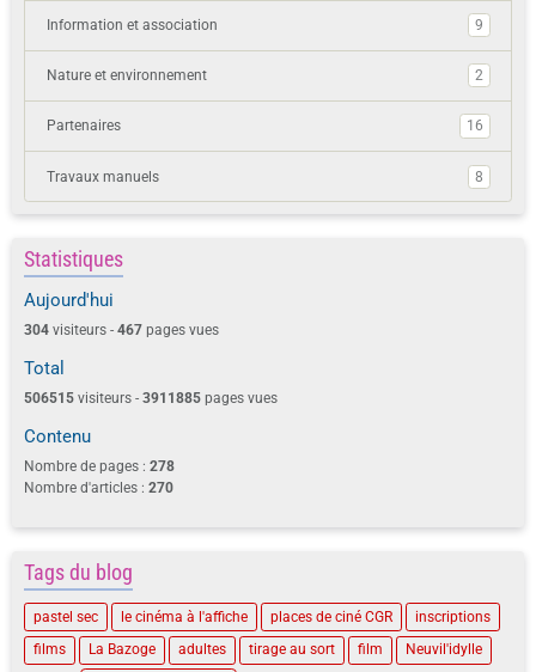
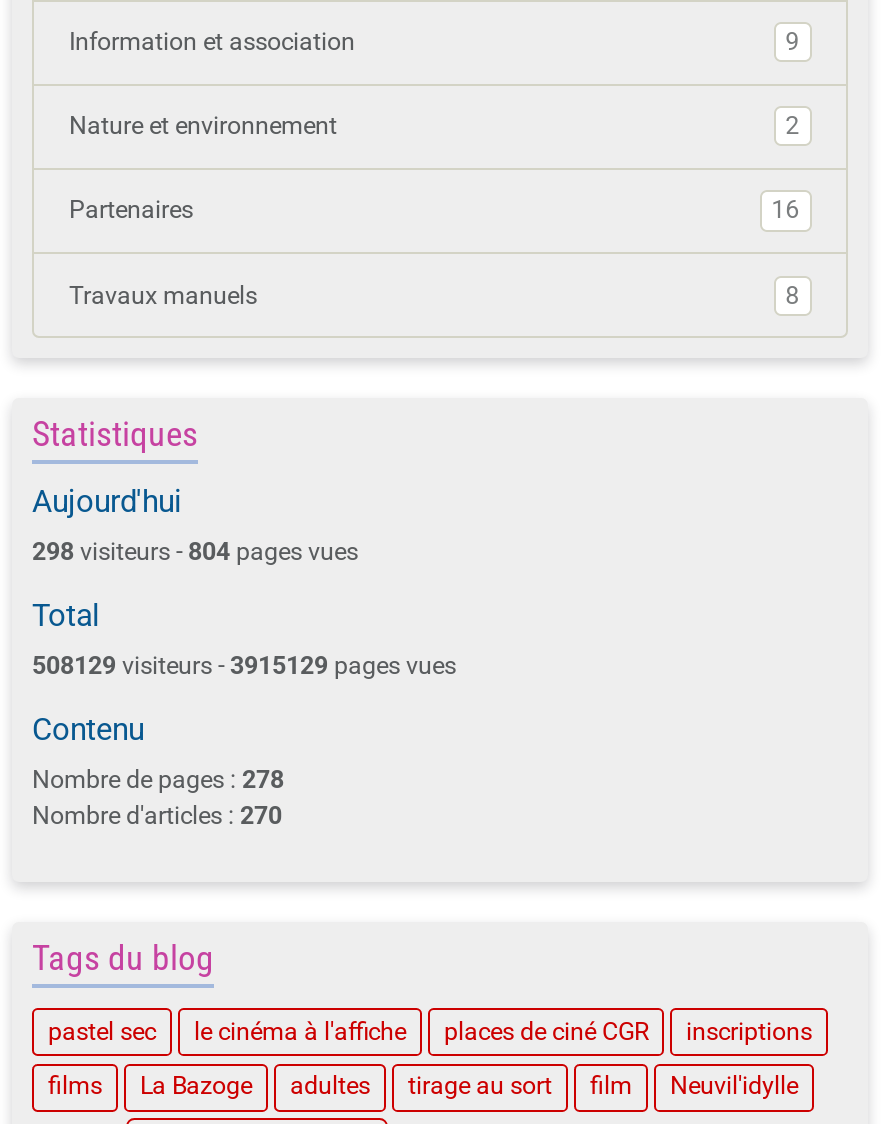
- 304 visiteurs - 467 pages vues
+ 298 visiteurs - 804 pages vues

- 506515 visiteurs - 3911885 pages vues
+ 508129 visiteurs - 3915129 pages vues
